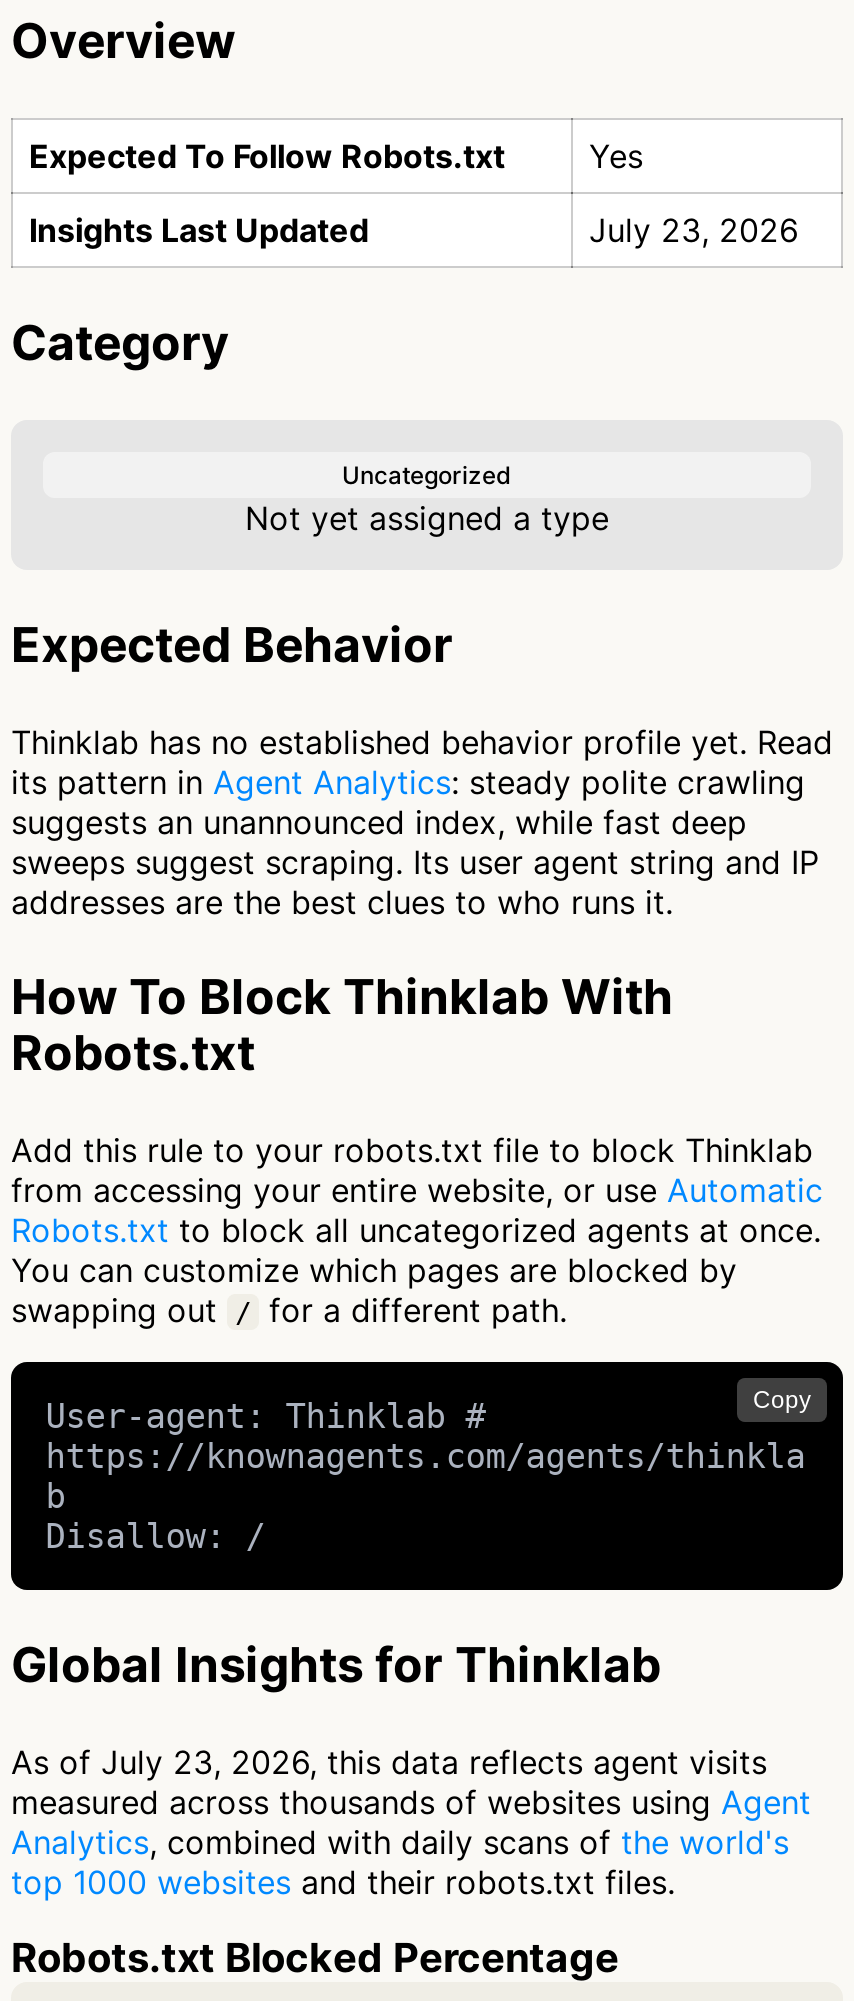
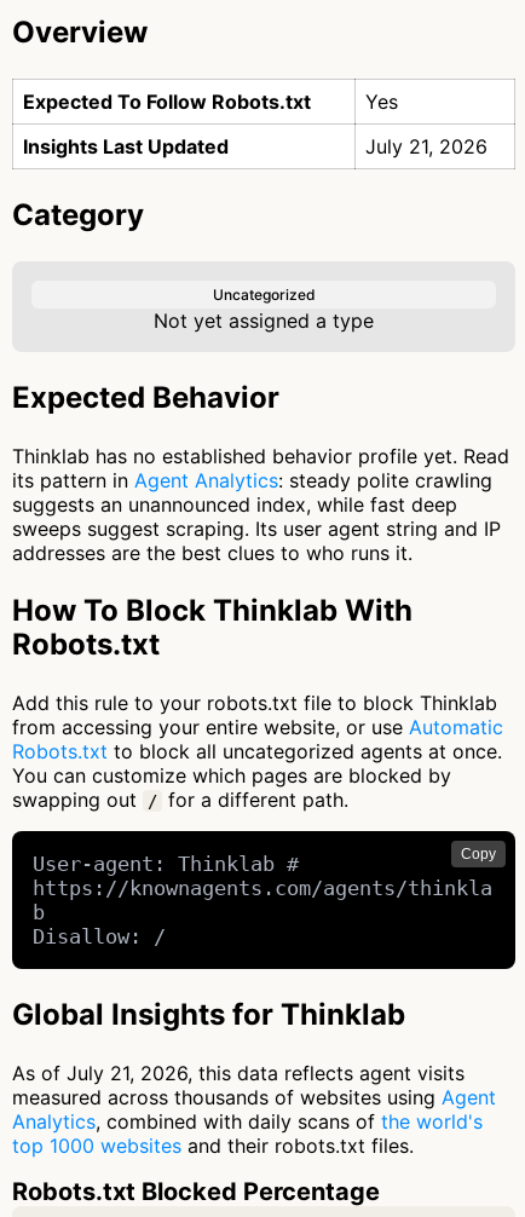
- July 23, 2026
+ July 21, 2026

- As of July 23, 2026, this data reflects agent visits
+ As of July 21, 2026, this data reflects agent visits
